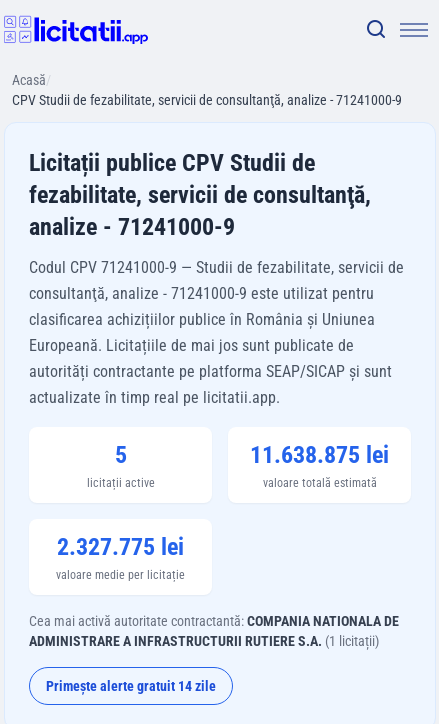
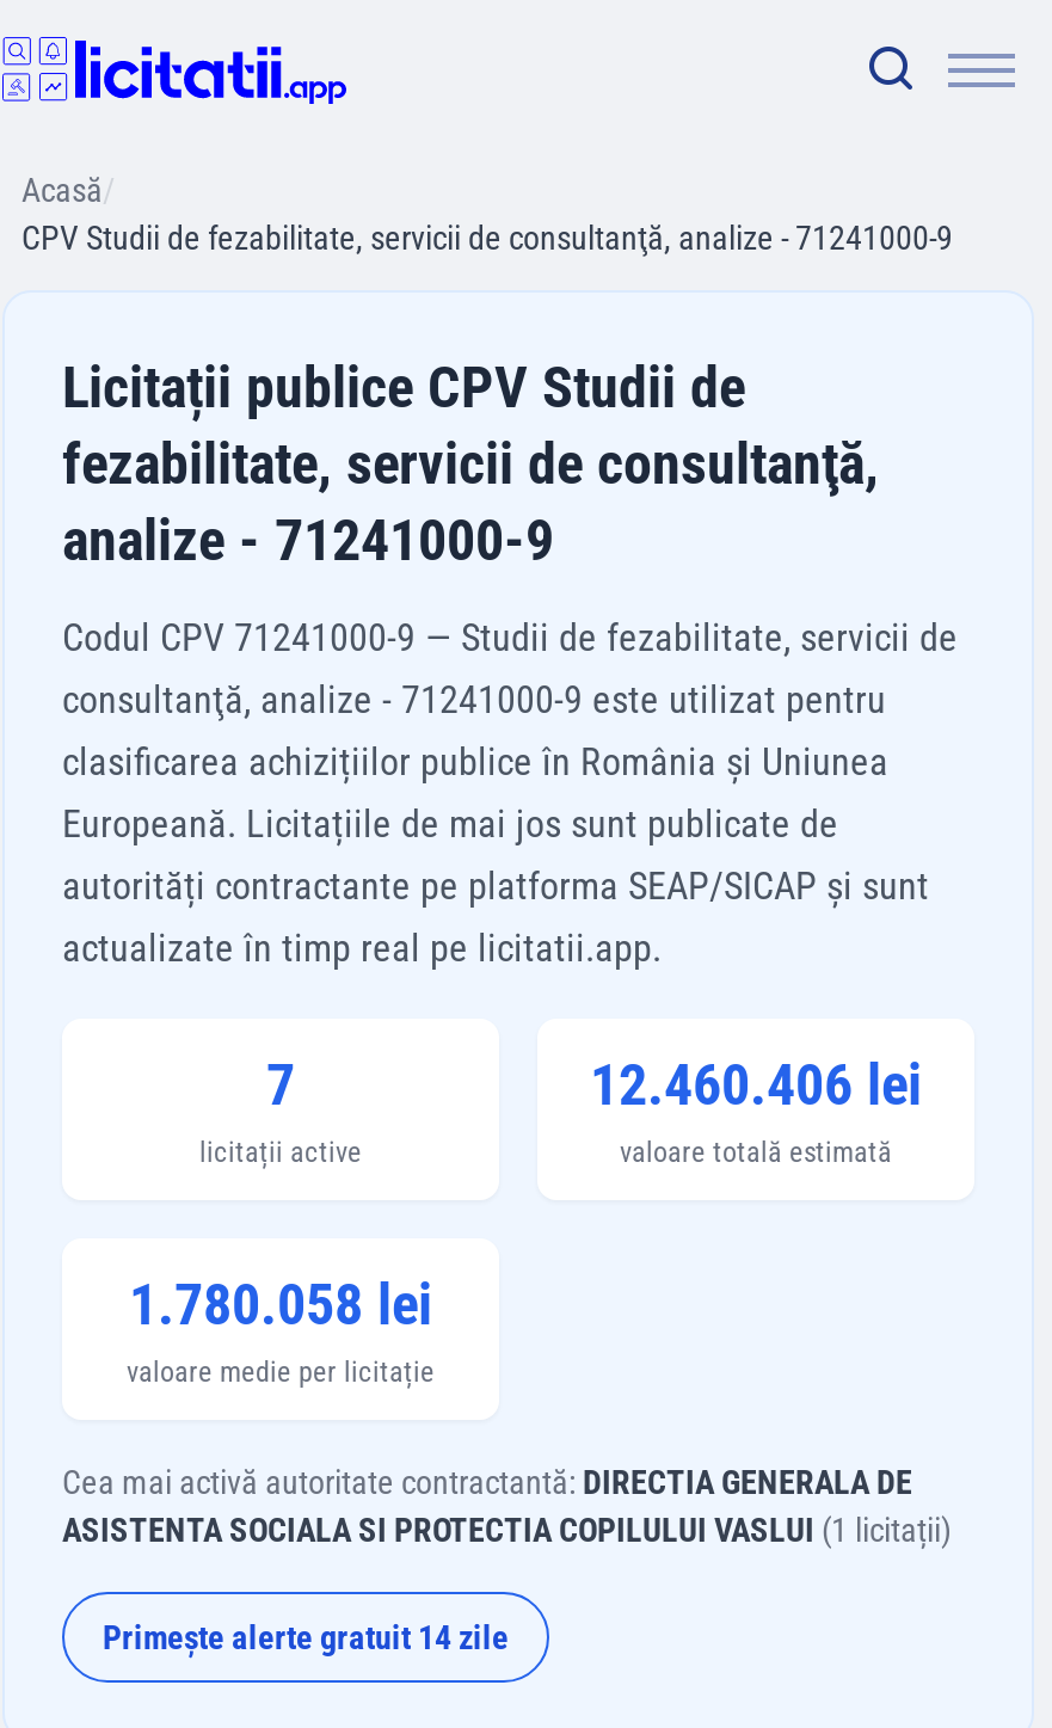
- 5
+ 7

- 11.638.875 lei
+ 12.460.406 lei

- 2.327.775 lei
+ 1.780.058 lei

- Cea mai activă autoritate contractantă: COMPANIA NATIONALA DE
- ADMINISTRARE A INFRASTRUCTURII RUTIERE S.A. (1 licitații)
+ Cea mai activă autoritate contractantă: DIRECTIA GENERALA DE
+ ASISTENTA SOCIALA SI PROTECTIA COPILULUI VASLUI (1 licitații)
